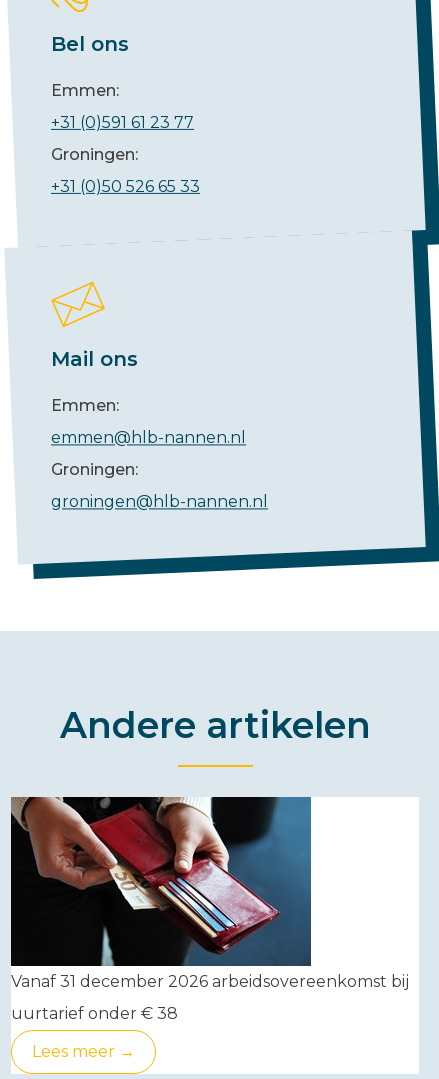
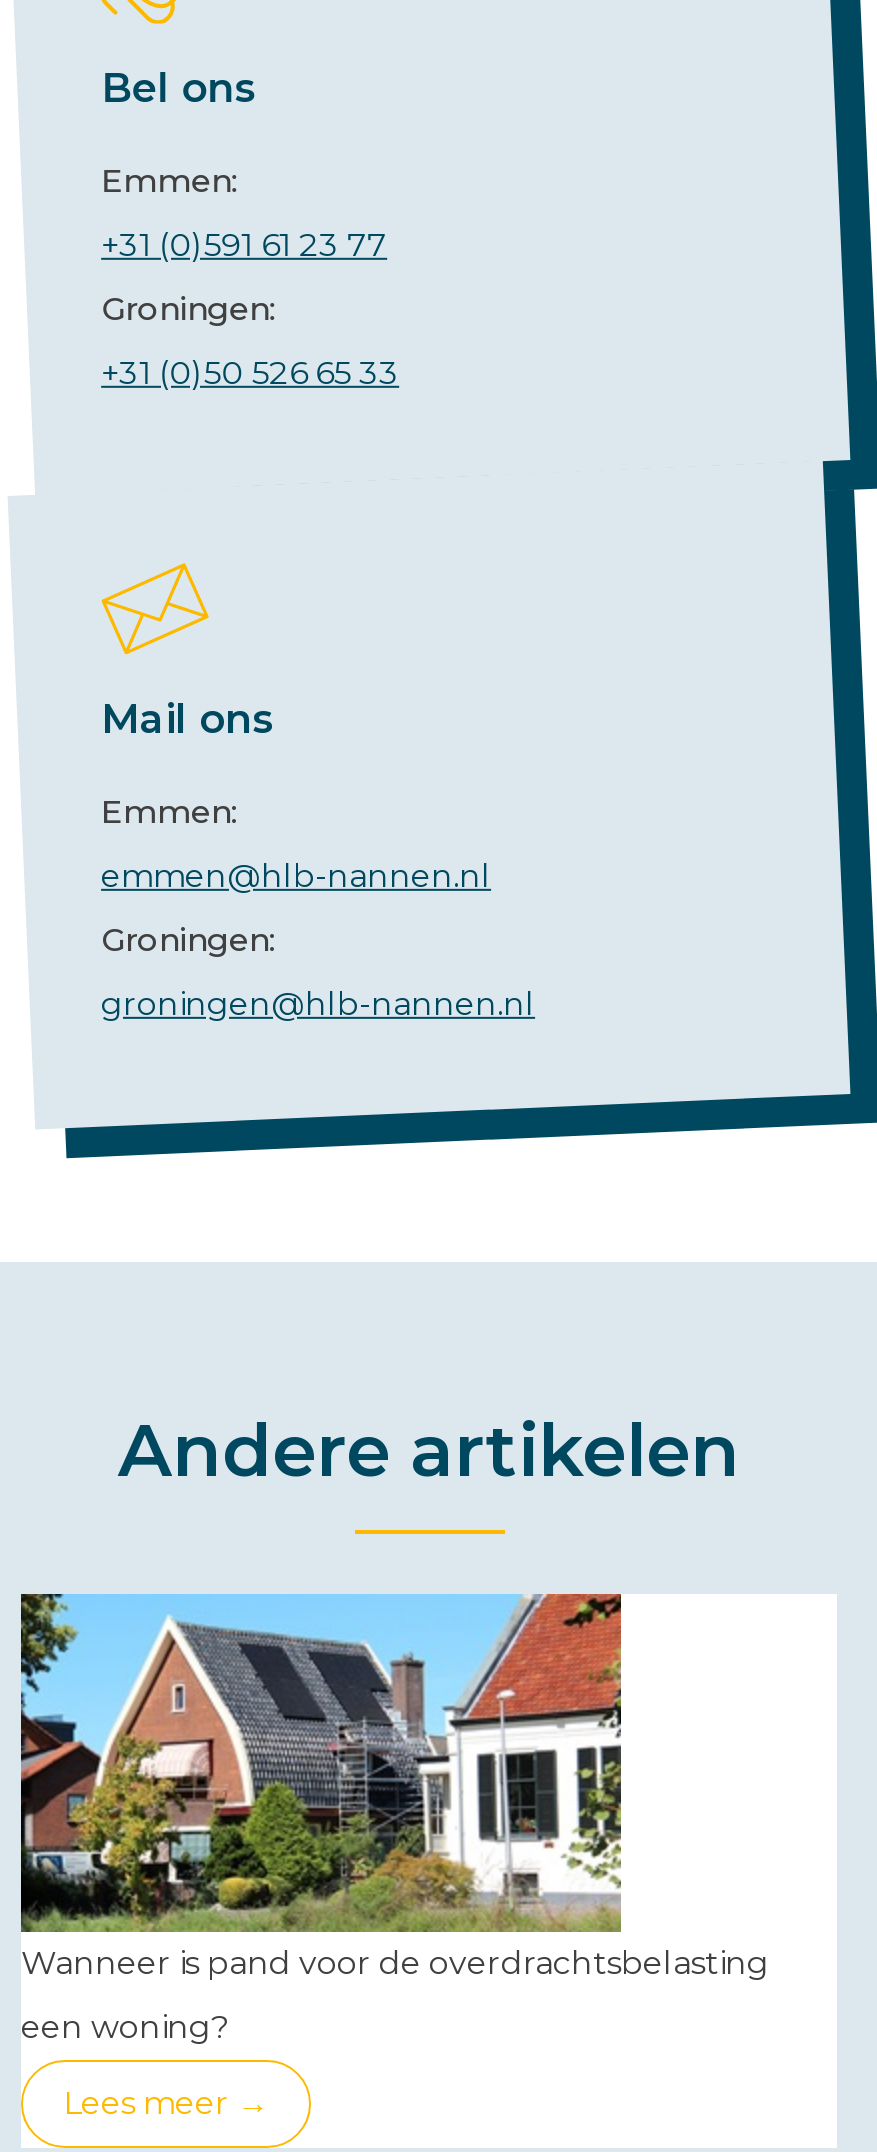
- [image]
- Vanaf 31 december 2026 arbeidsovereenkomst bij
+ [image]
+ Wanneer is pand voor de overdrachtsbelasting

- uurtarief onder € 38
+ een woning?
